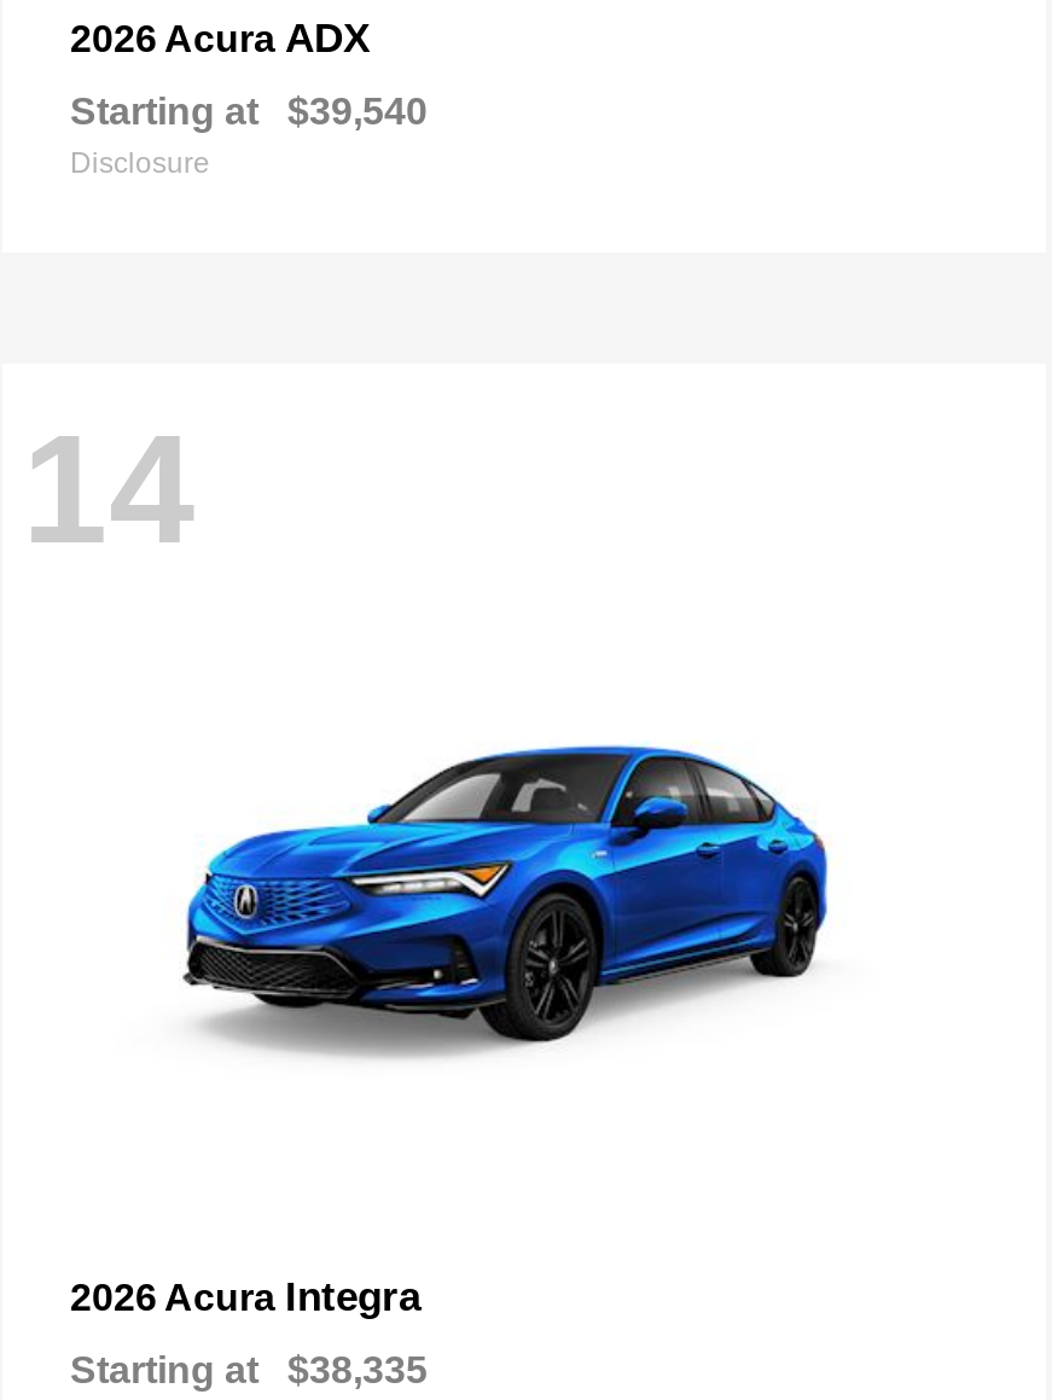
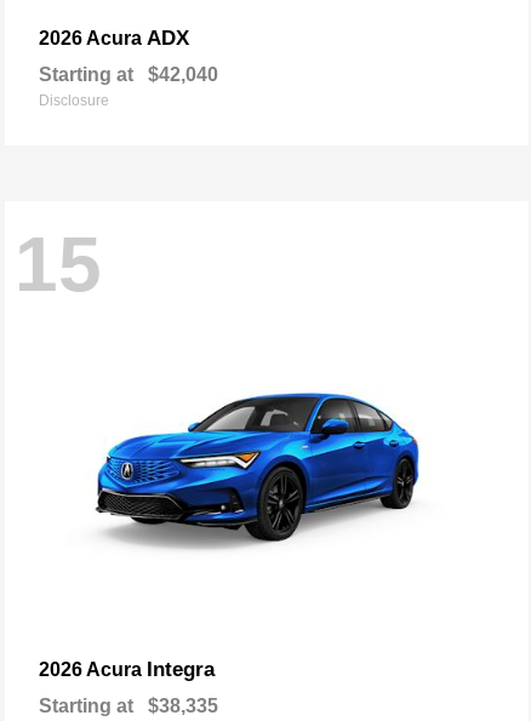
- Starting at $39,540
+ Starting at $42,040

- 14
+ 15
